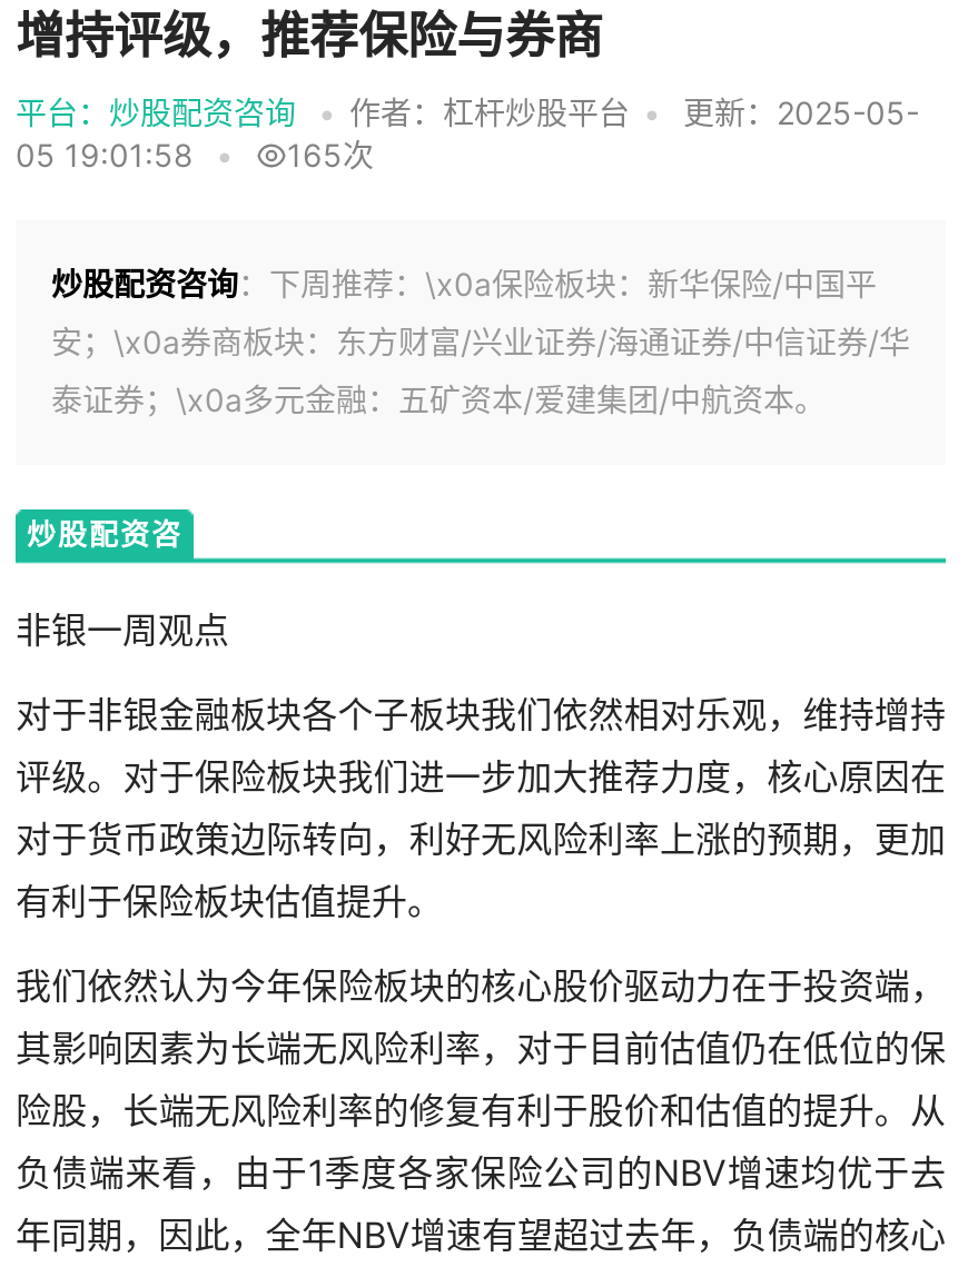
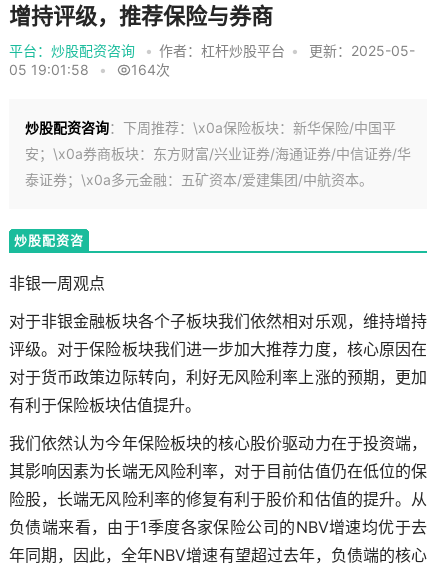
- 05 19:01:58 • 165次
+ 05 19:01:58 • 164次
